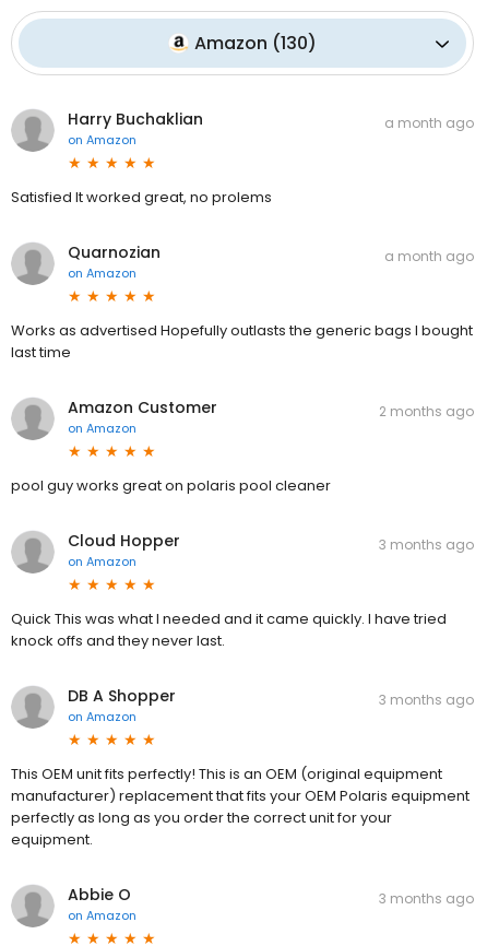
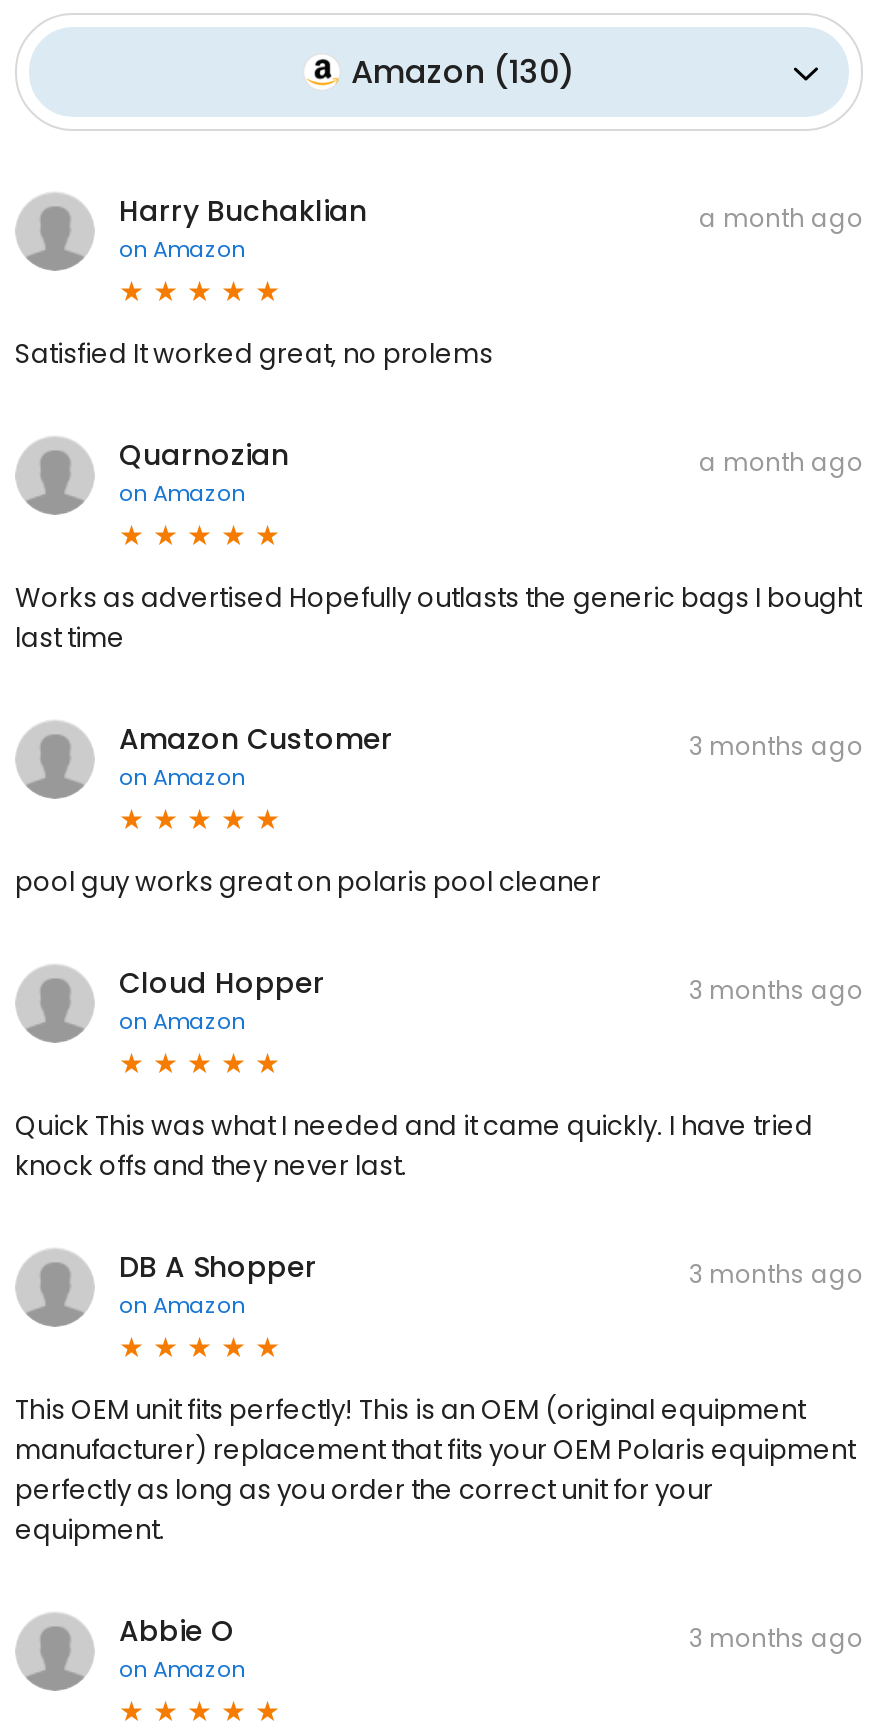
- 2 months ago
+ 3 months ago
